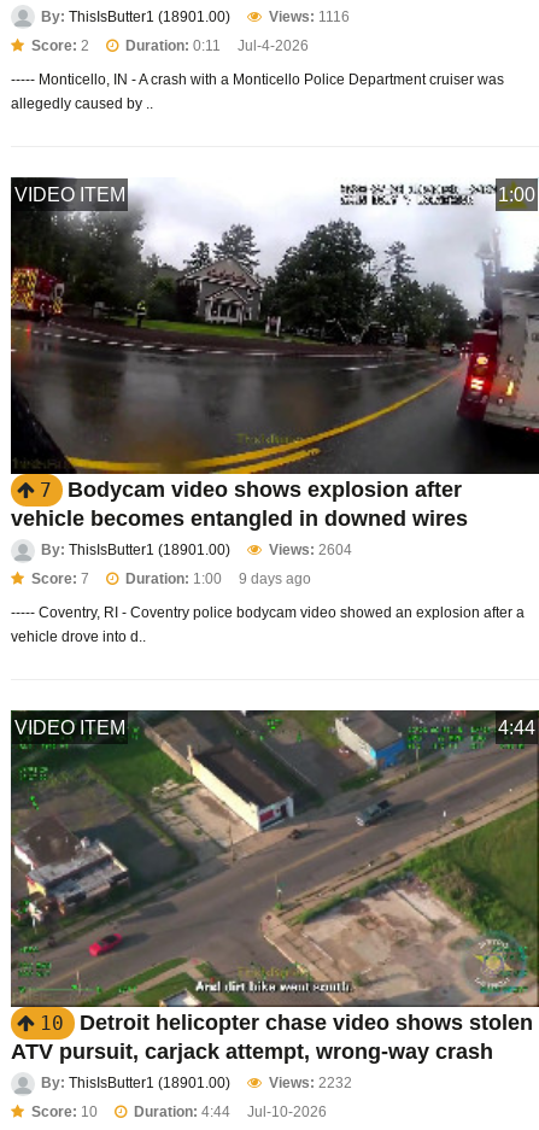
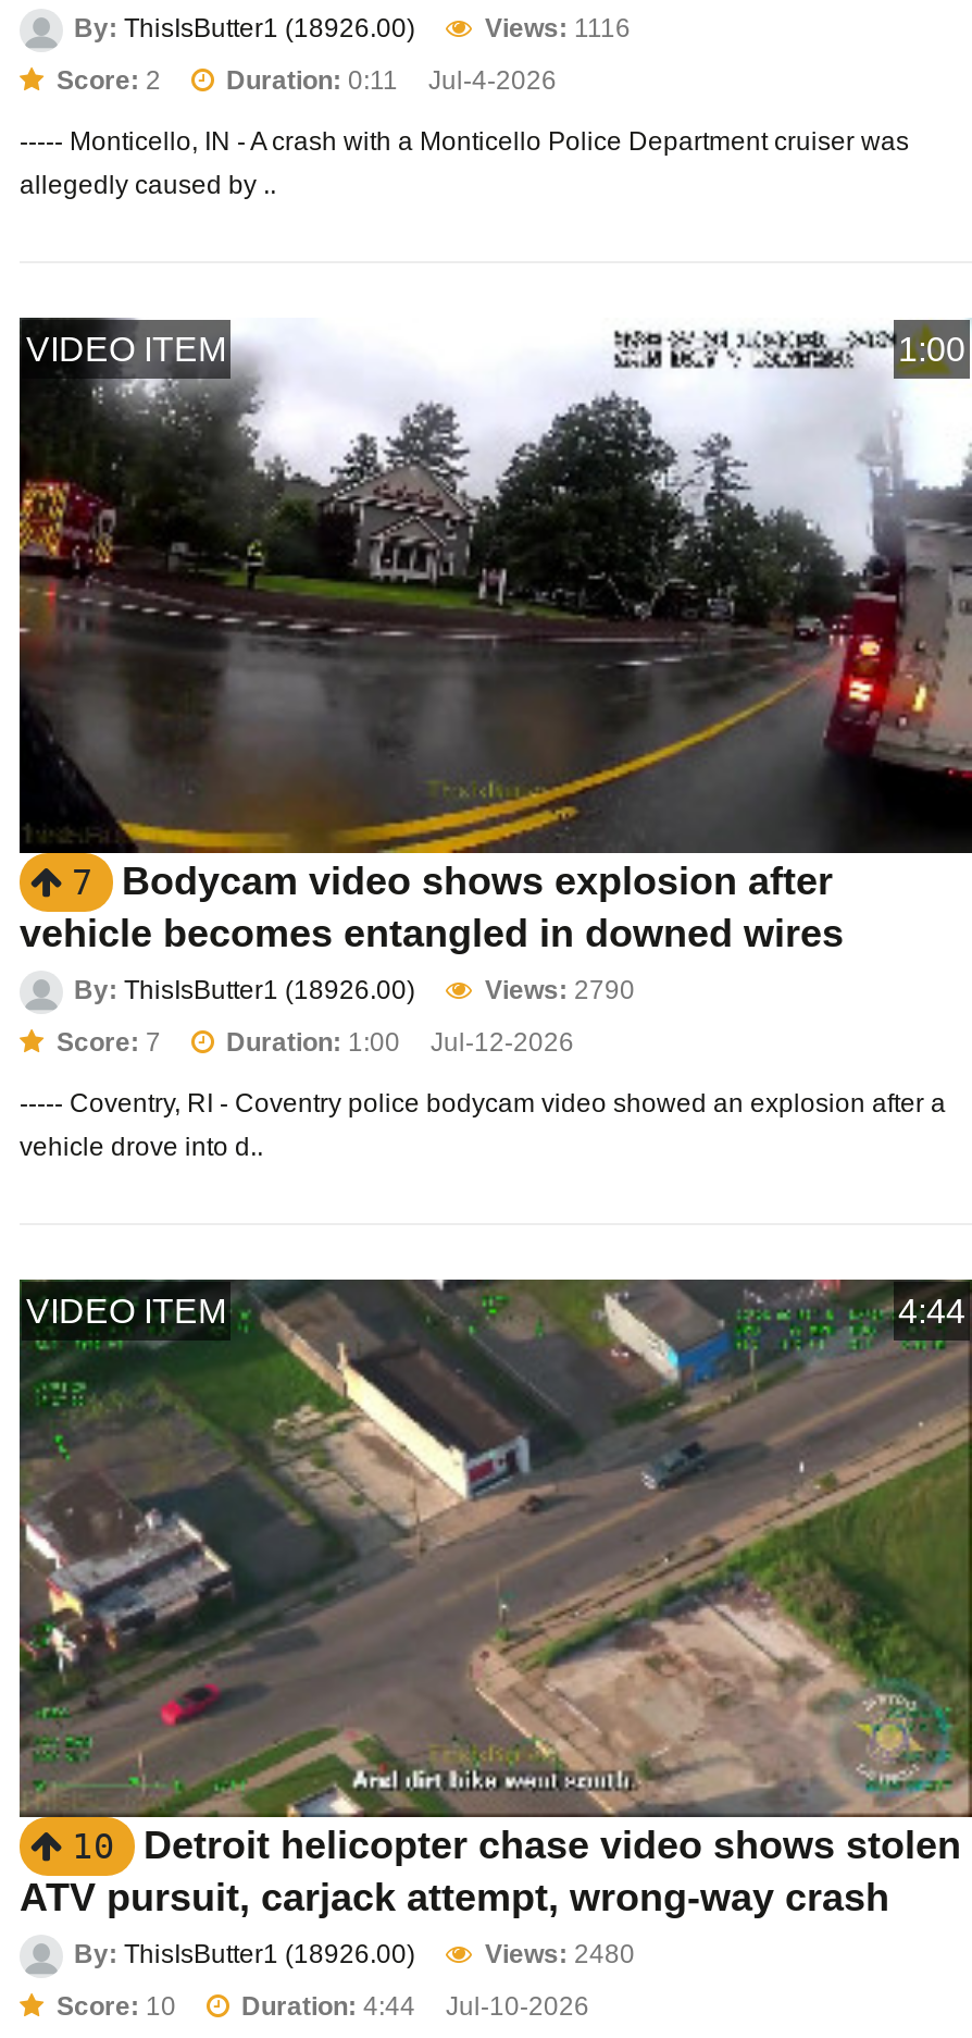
- By: ThisIsButter1 (18901.00)
+ By: ThisIsButter1 (18926.00)

- By: ThisIsButter1 (18901.00)
+ By: ThisIsButter1 (18926.00)

- Views: 2604
+ Views: 2790

- Duration: 1:00 9 days ago
+ Duration: 1:00 Jul-12-2026

- By: ThisIsButter1 (18901.00)
+ By: ThisIsButter1 (18926.00)

- Views: 2232
+ Views: 2480
